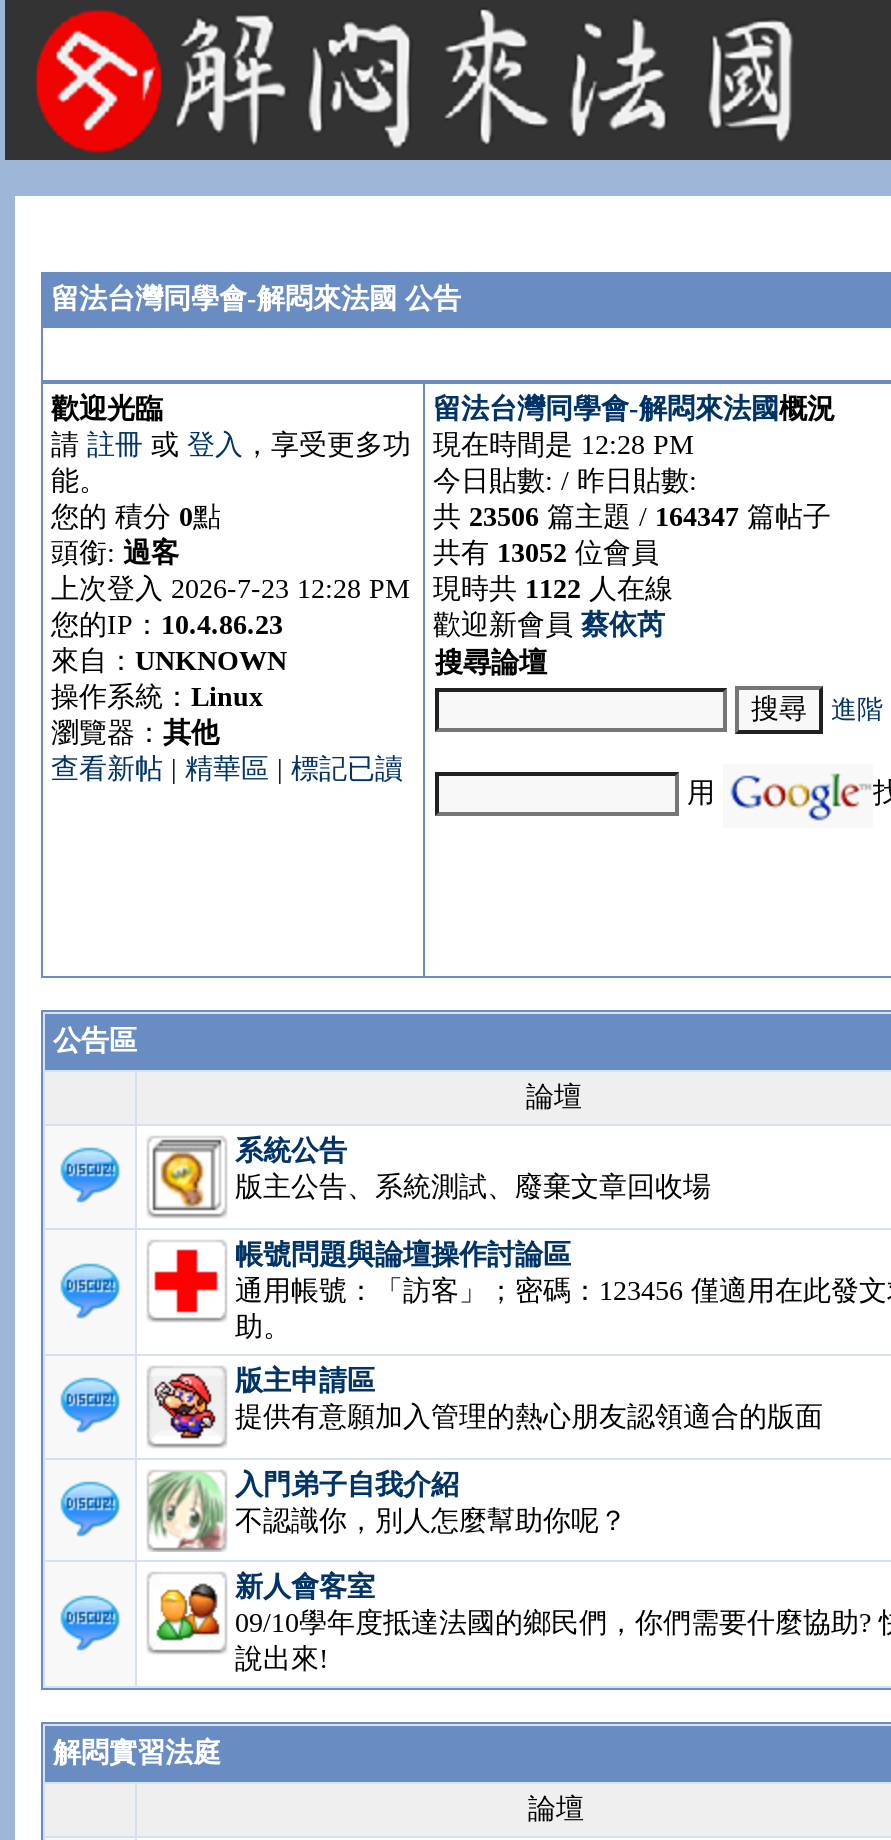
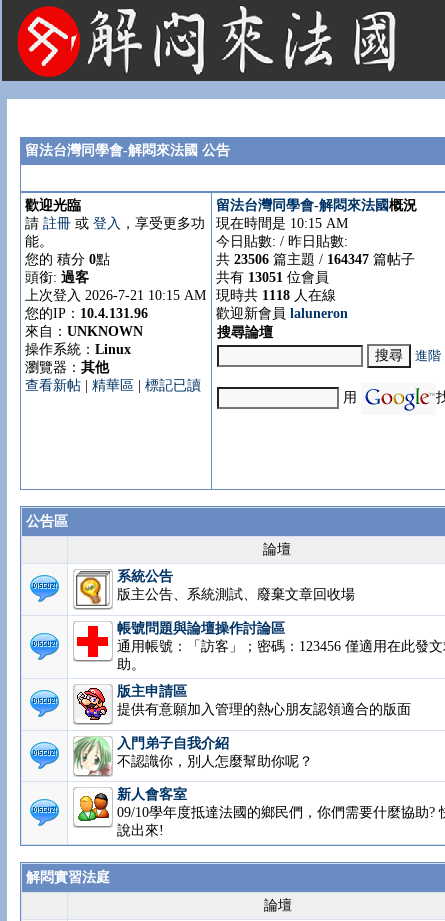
- 現在時間是 12:28 PM
+ 現在時間是 10:15 AM

- 共有13052位會員
- 現時共1122人在線
- 歡迎新會員蔡依芮
+ 共有13051位會員
+ 現時共1118人在線
+ 歡迎新會員laluneron

- 上次登入 2026-7-23 12:28 PM
+ 上次登入 2026-7-21 10:15 AM

- 您的IP：10.4.86.23
+ 您的IP：10.4.131.96
